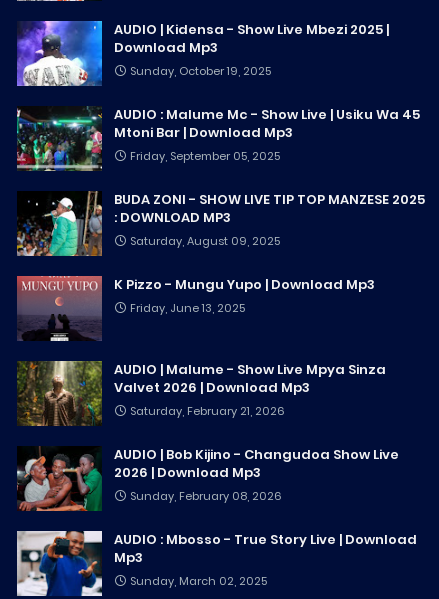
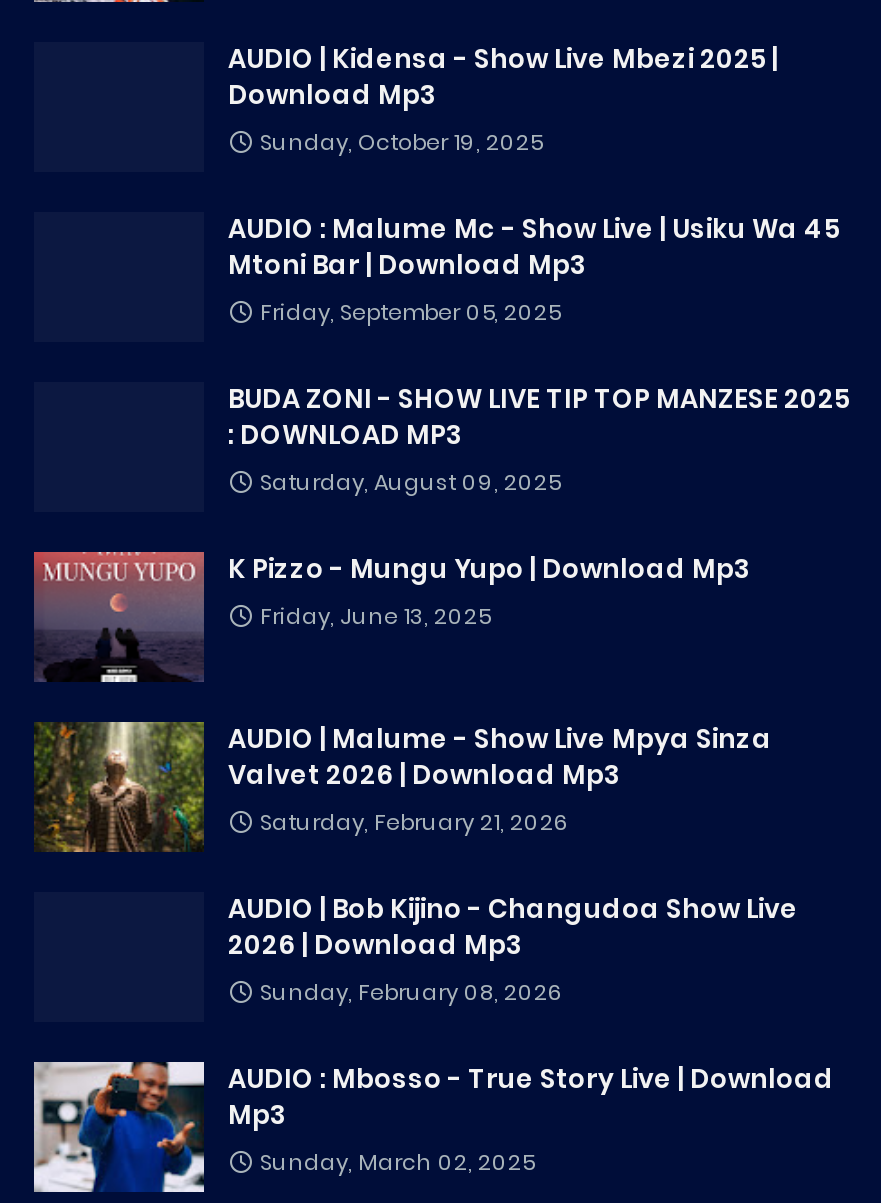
- [image]

- [image]

- [image]

- [image]
